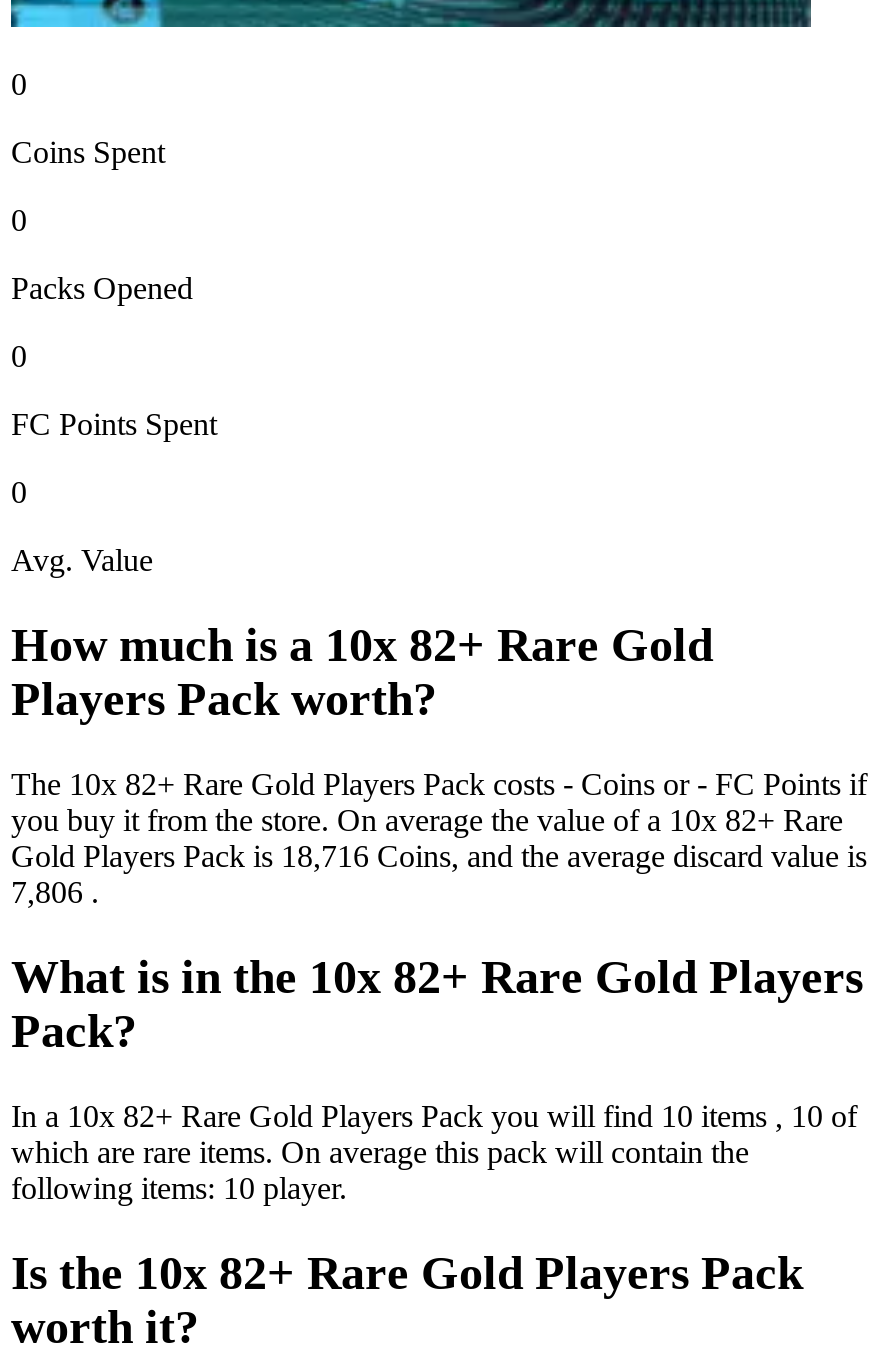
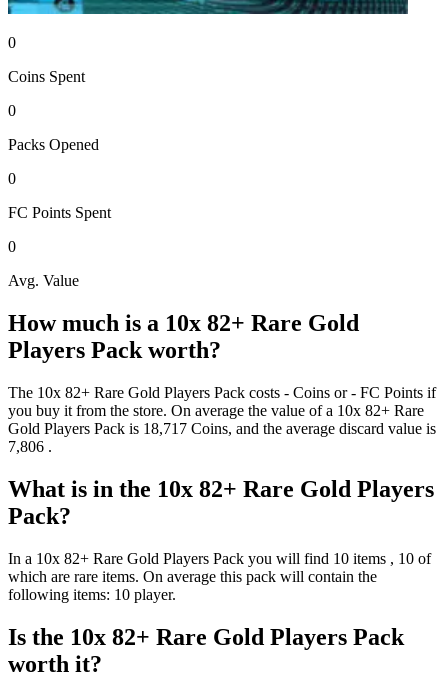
- Gold Players Pack is 18,716 Coins, and the average discard value is
+ Gold Players Pack is 18,717 Coins, and the average discard value is
